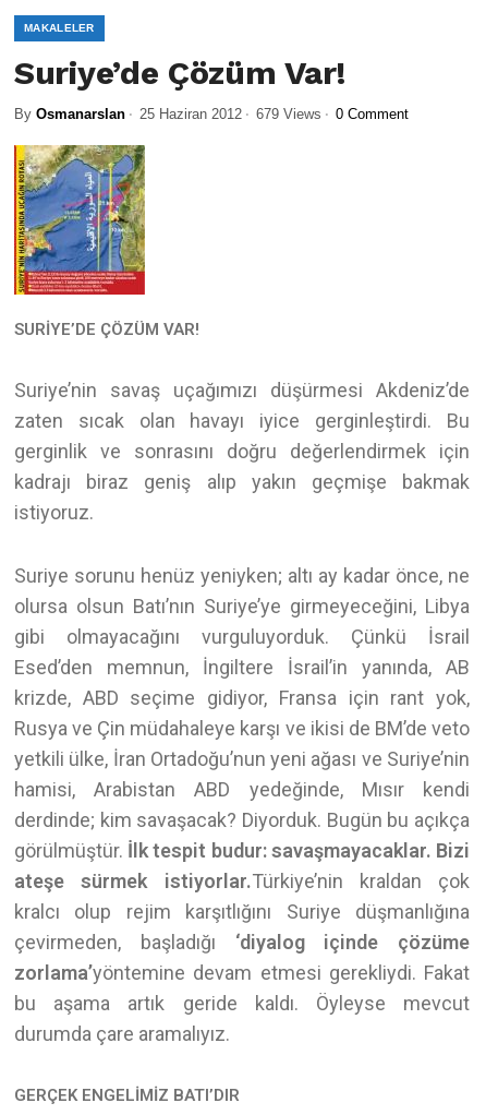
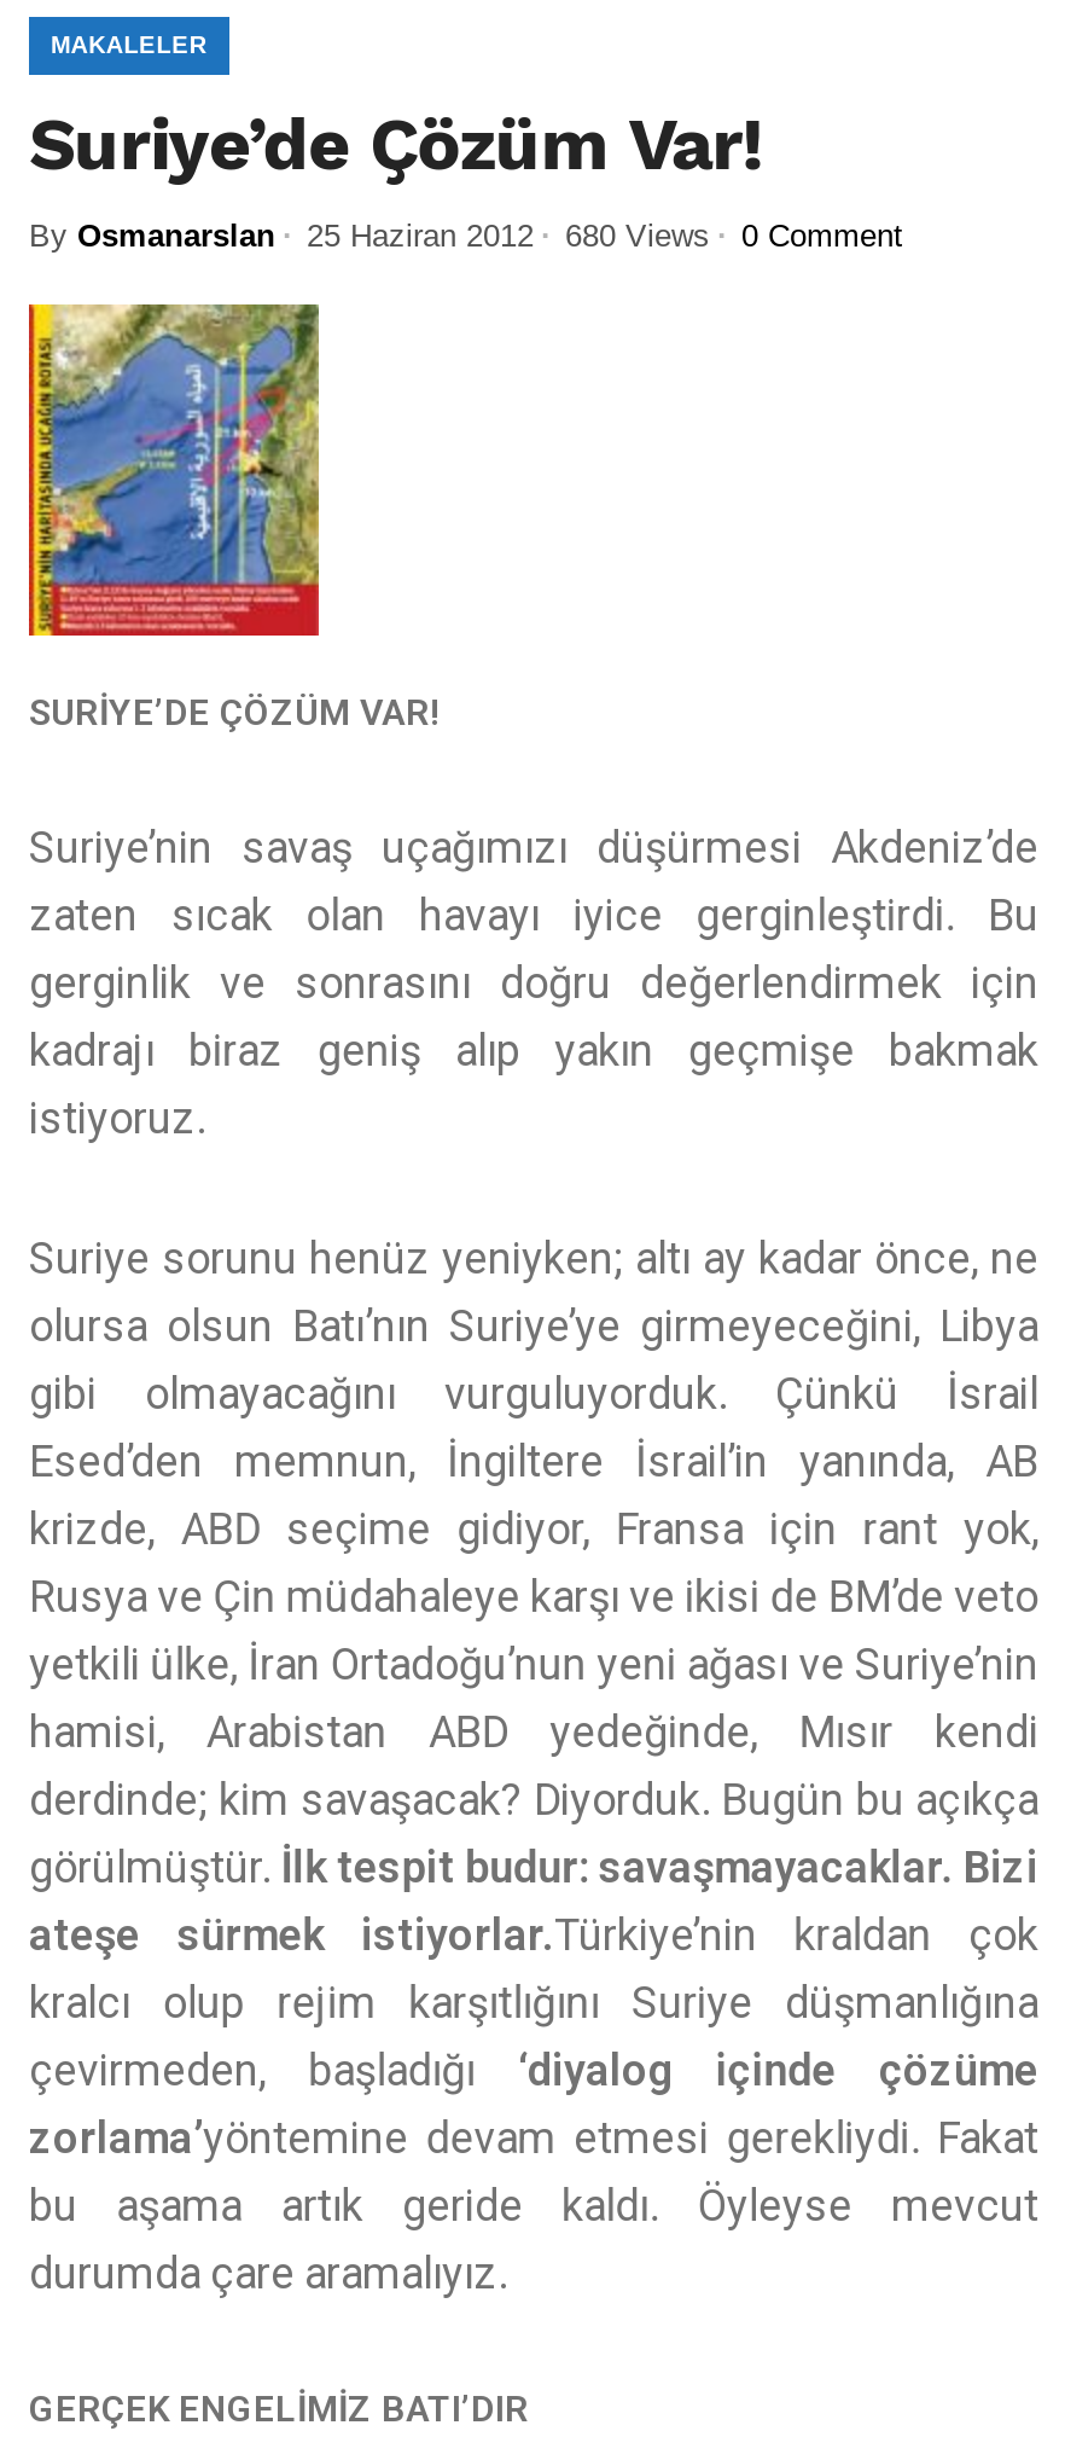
- By Osmanarslan 25 Haziran 2012 679 Views 0 Comment
+ By Osmanarslan 25 Haziran 2012 680 Views 0 Comment
